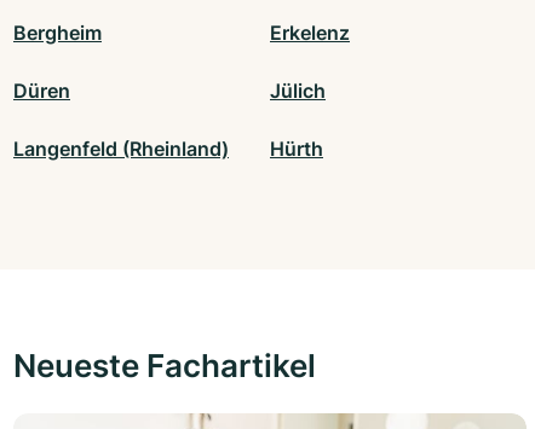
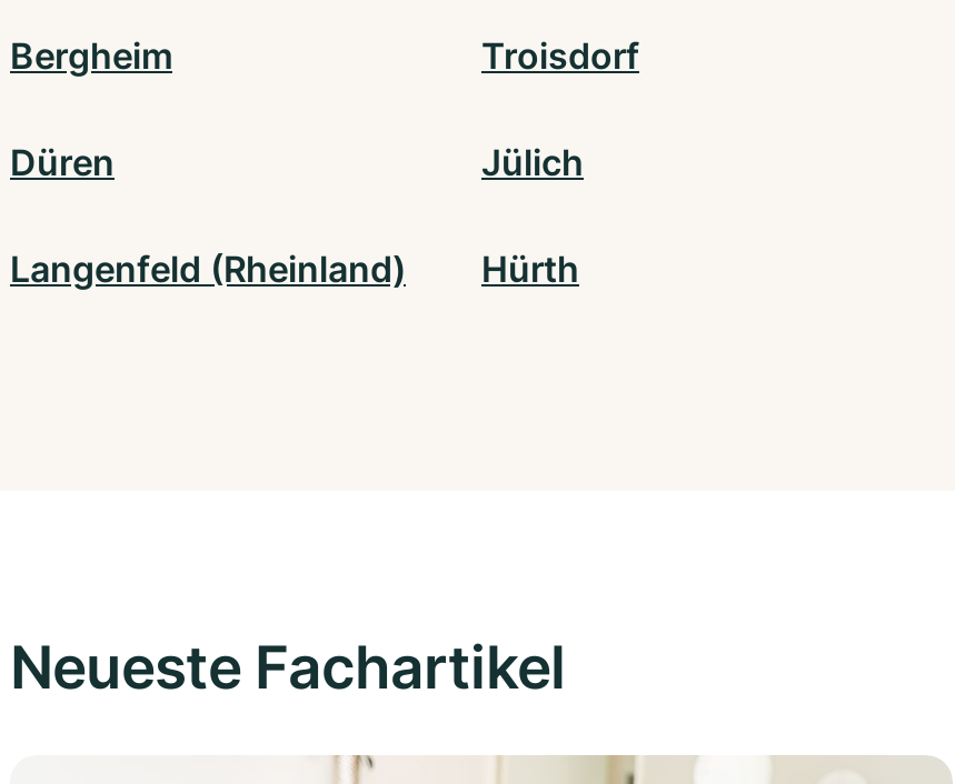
- Erkelenz
+ Troisdorf
